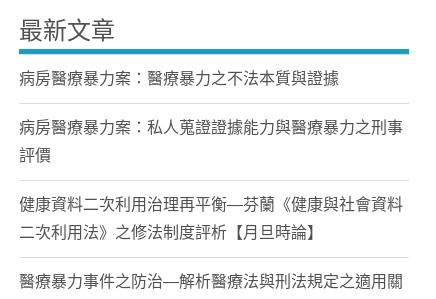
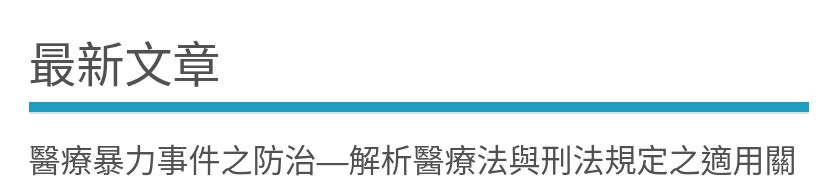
- 病房醫療暴力案：醫療暴力之不法本質與證據
- 病房醫療暴力案：私人蒐證證據能力與醫療暴力之刑事
- 評價
- 健康資料二次利用治理再平衡—芬蘭《健康與社會資料
- 二次利用法》之修法制度評析【月旦時論】
